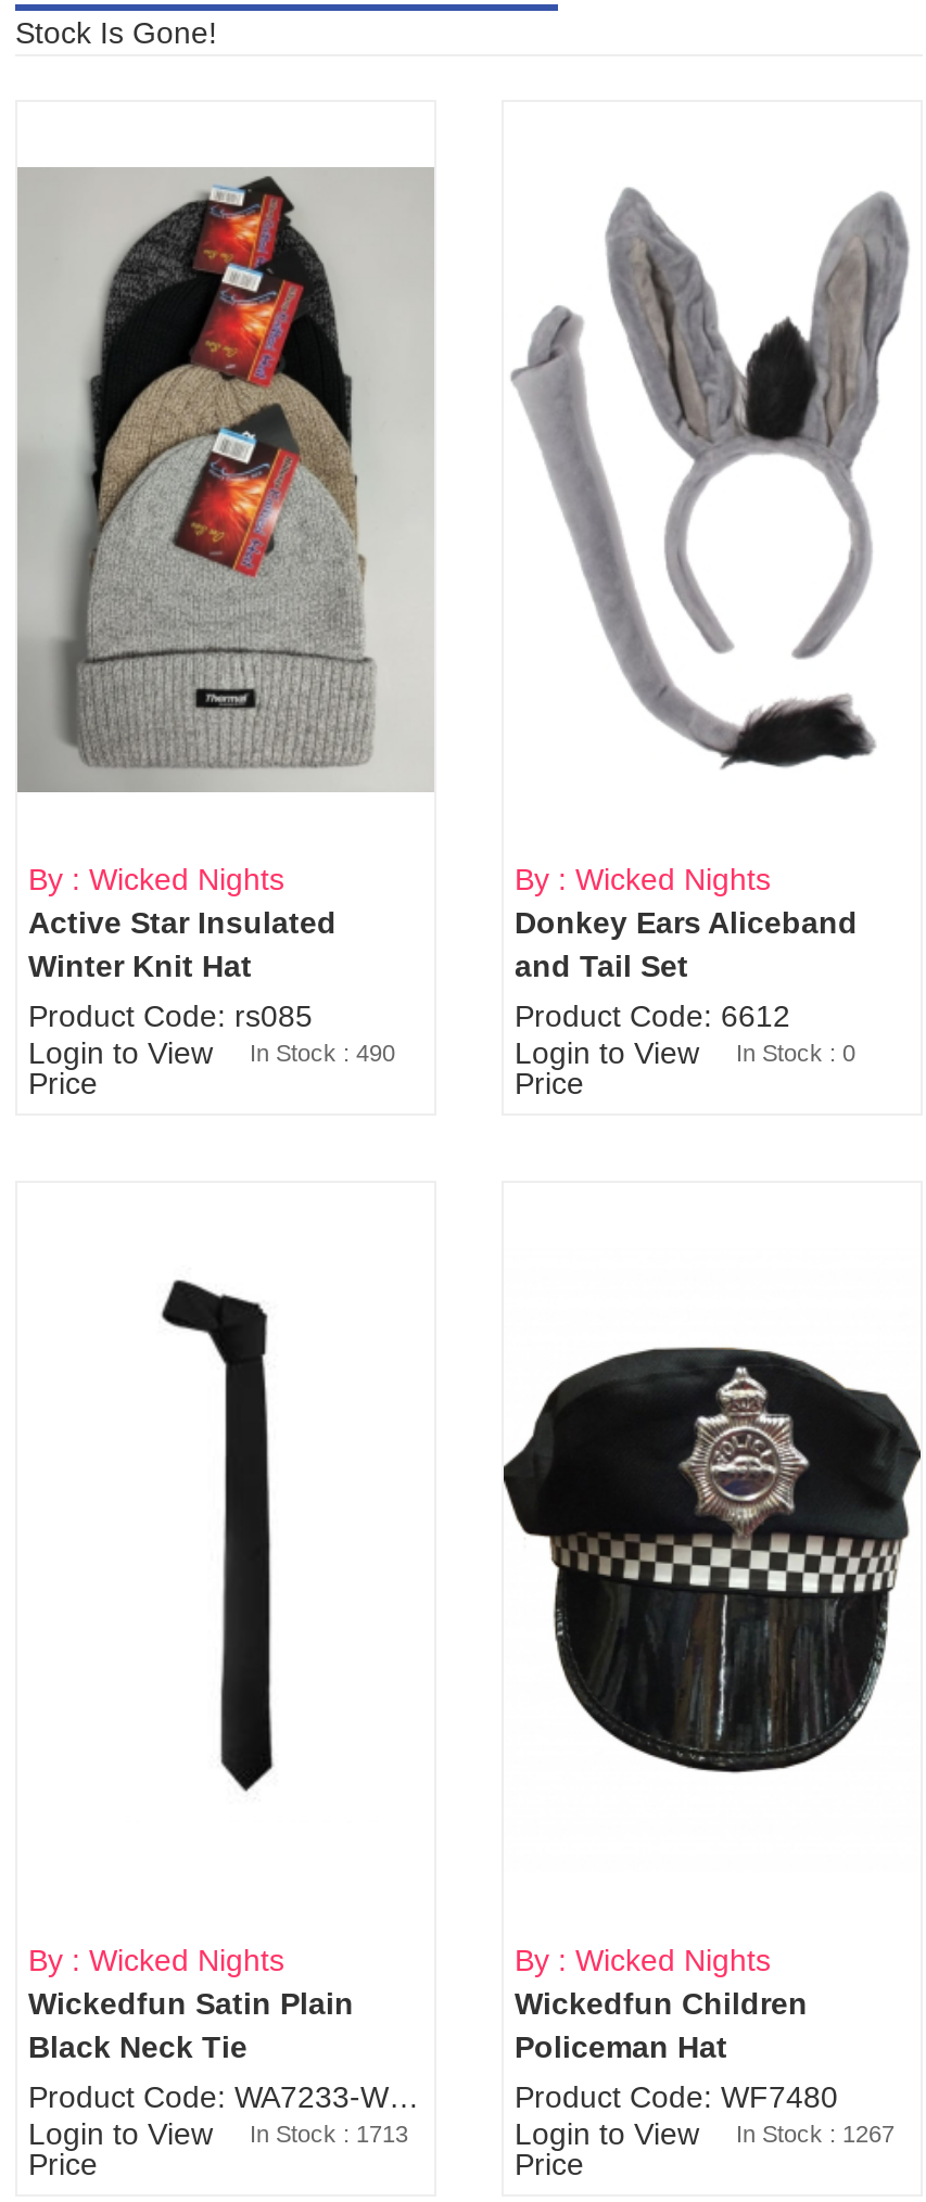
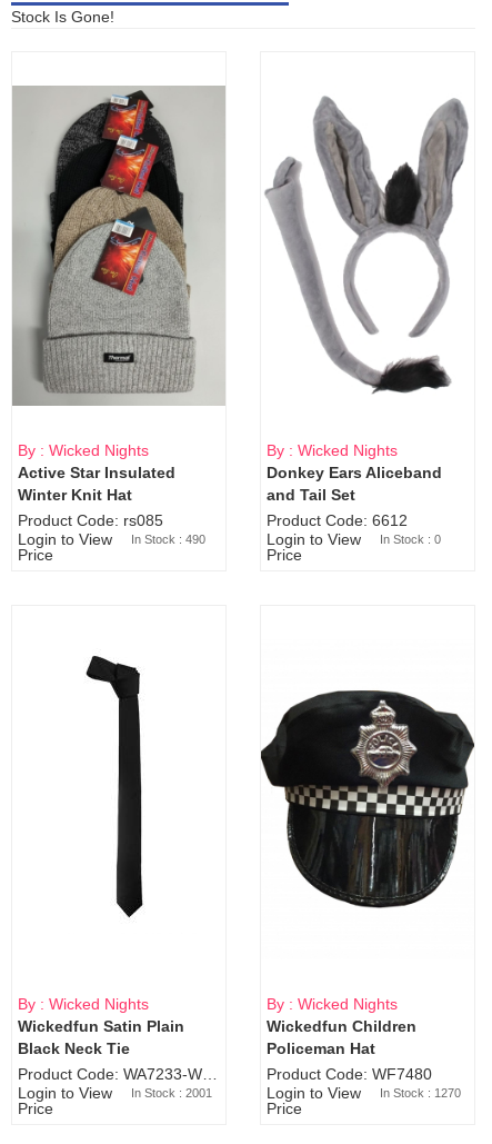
- Login to View In Stock : 1713
+ Login to View In Stock : 2001

- Login to View In Stock : 1267
+ Login to View In Stock : 1270
